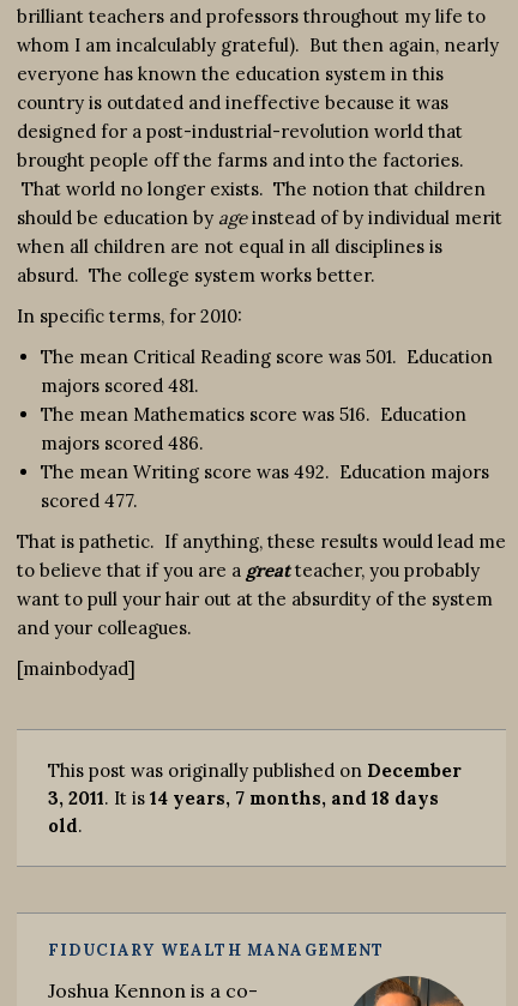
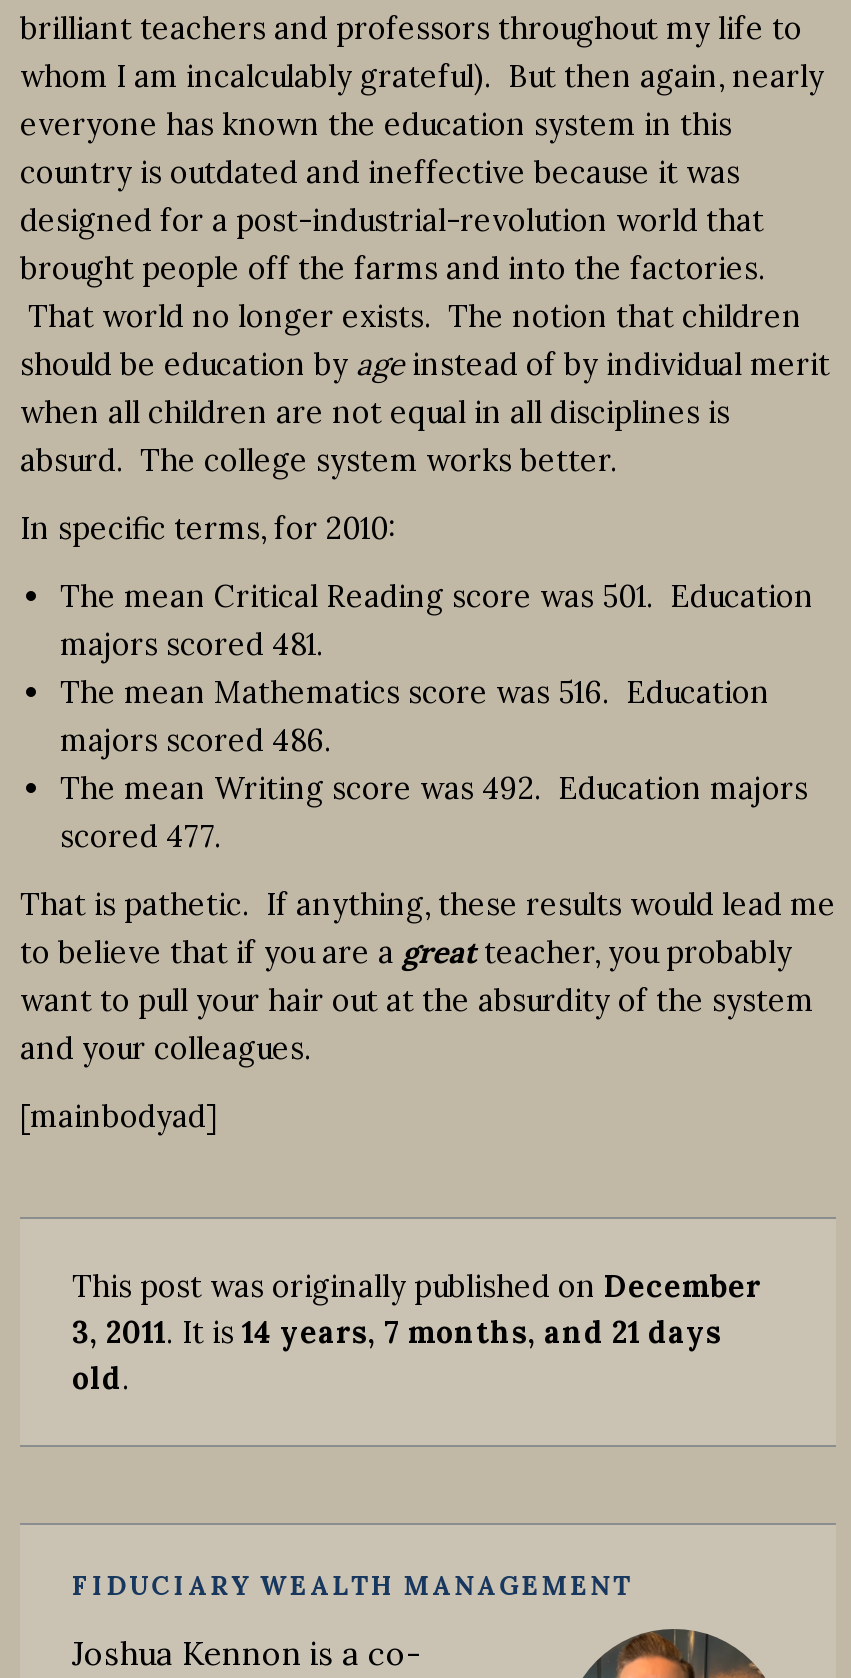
- 3, 2011. It is 14 years, 7 months, and 18 days
+ 3, 2011. It is 14 years, 7 months, and 21 days
